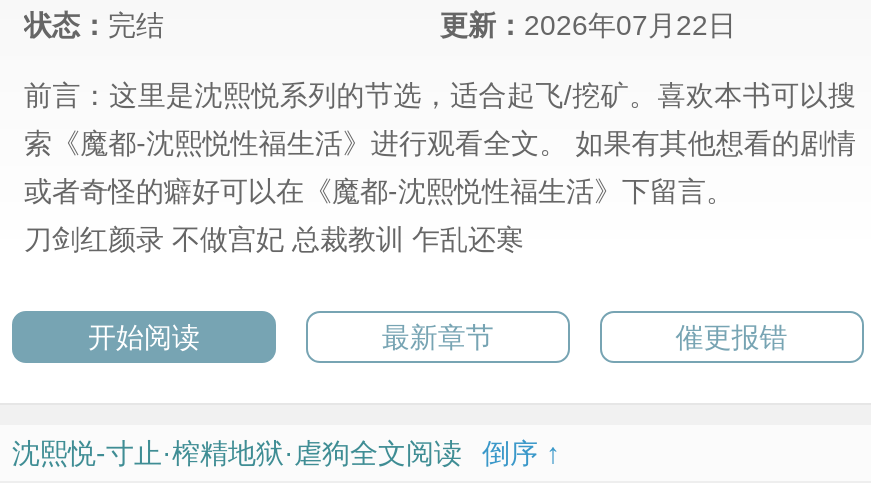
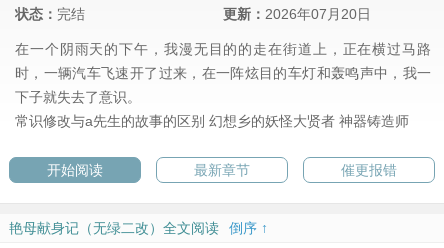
- 更新：2026年07月22日
+ 更新：2026年07月20日

- 前言：这里是沈熙悦系列的节选，适合起飞/挖矿。喜欢本书可以搜
+ 在一个阴雨天的下午，我漫无目的的走在街道上，正在横过马路

- 索《魔都-沈熙悦性福生活》进行观看全文。 如果有其他想看的剧情
+ 时，一辆汽车飞速开了过来，在一阵炫目的车灯和轰鸣声中，我一

- 或者奇怪的癖好可以在《魔都-沈熙悦性福生活》下留言。
+ 下子就失去了意识。

- 刀剑红颜录 不做宫妃 总裁教训 乍乱还寒
+ 常识修改与a先生的故事的区别 幻想乡的妖怪大贤者 神器铸造师

- 沈熙悦-寸止·榨精地狱·虐狗全文阅读
+ 艳母献身记（无绿二改）全文阅读
